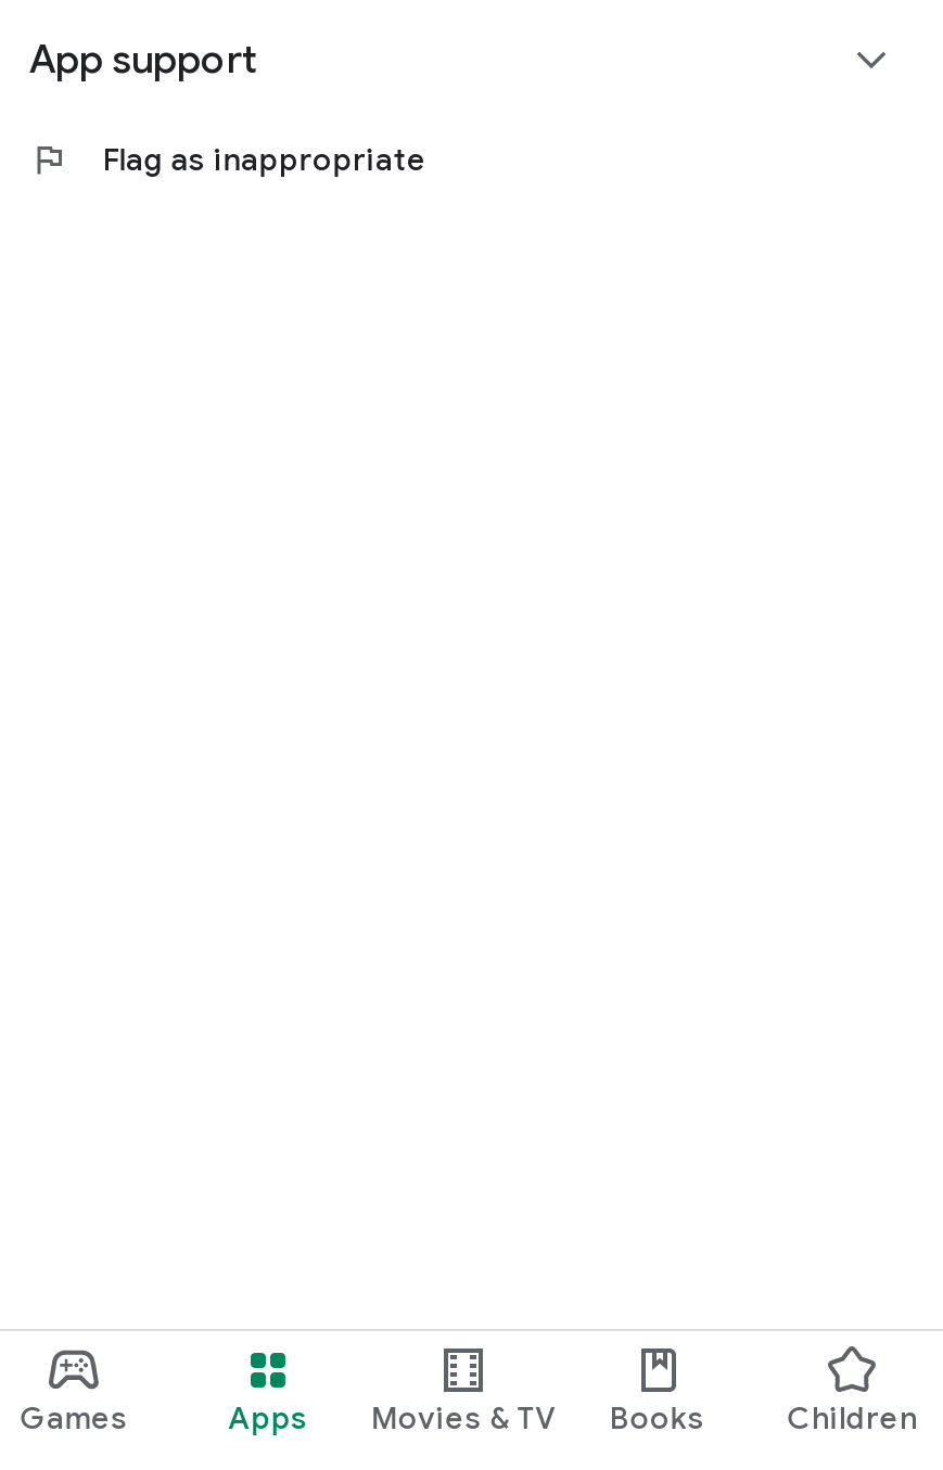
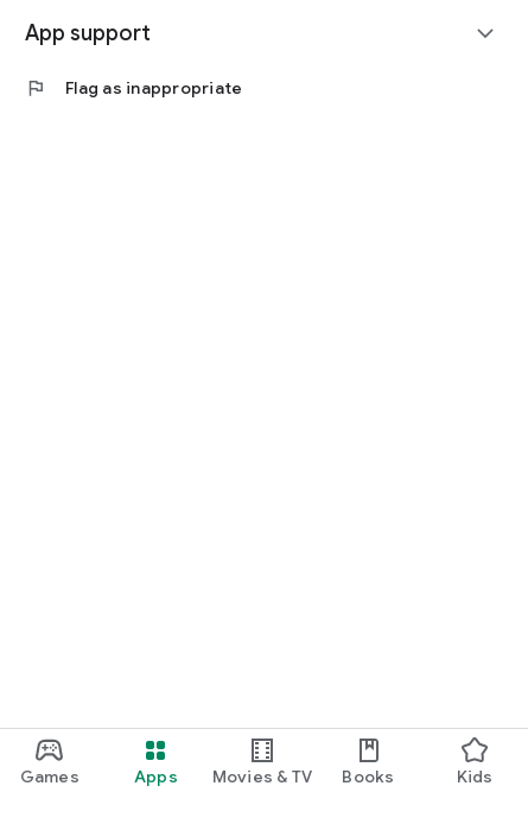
- Children
+ Kids
